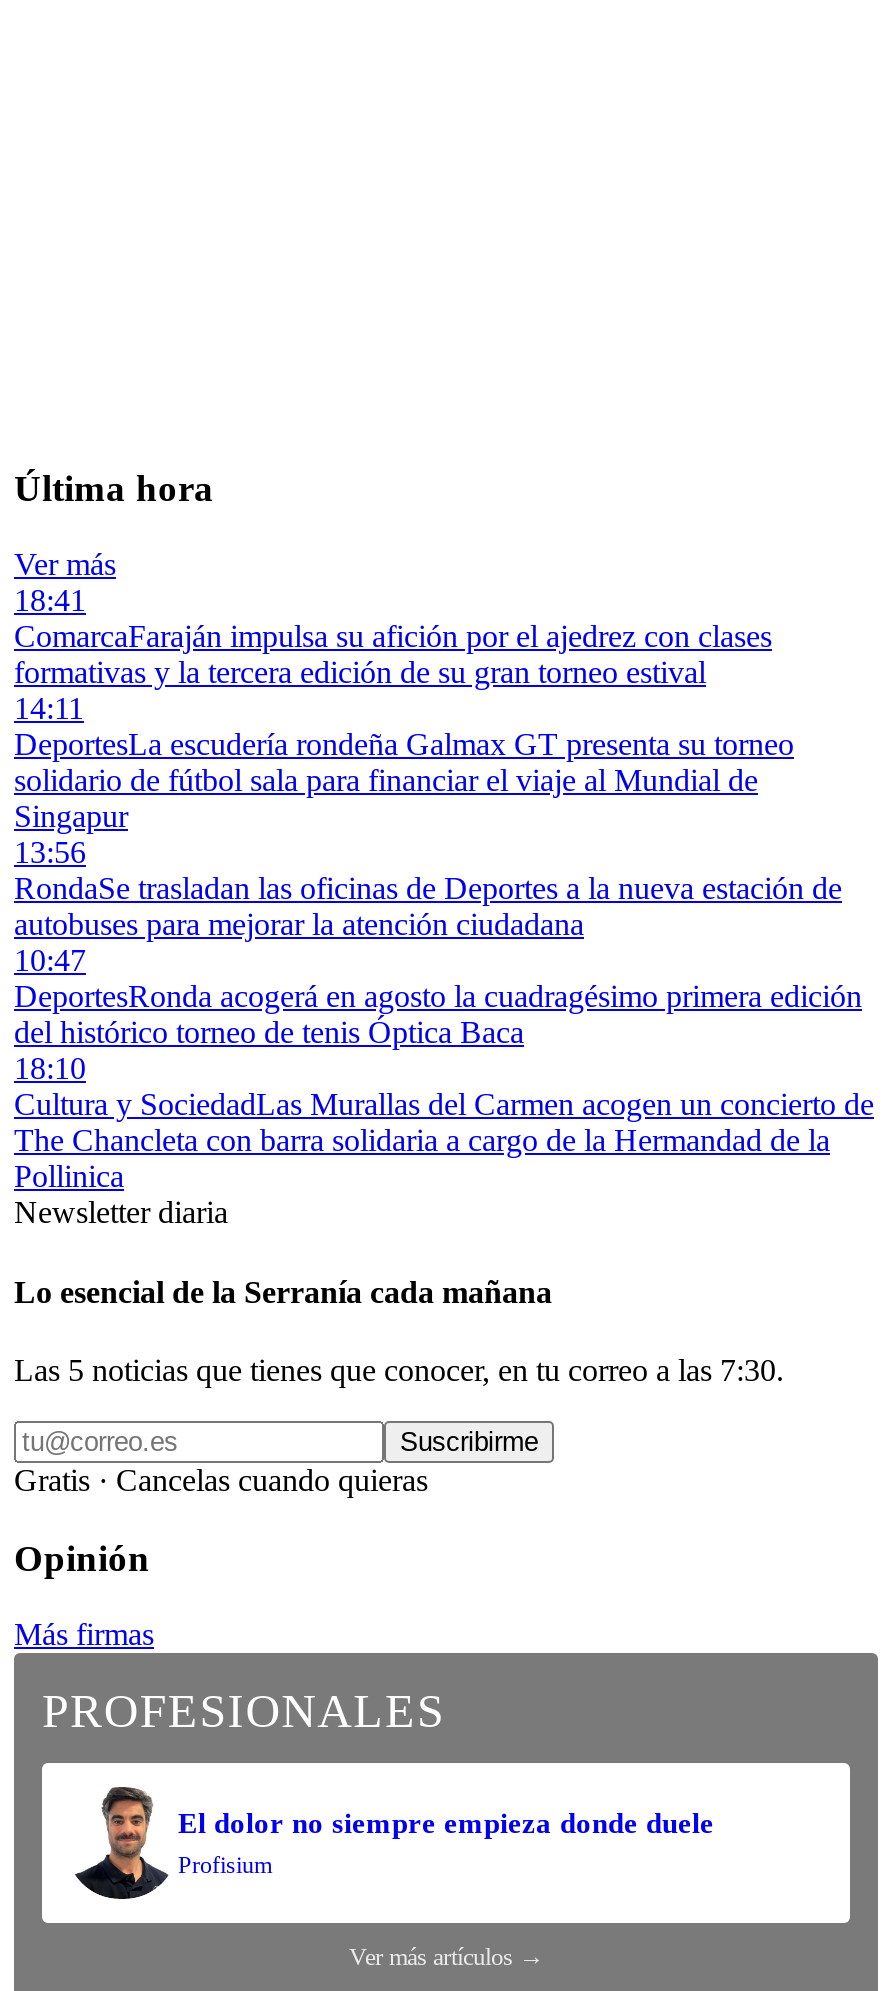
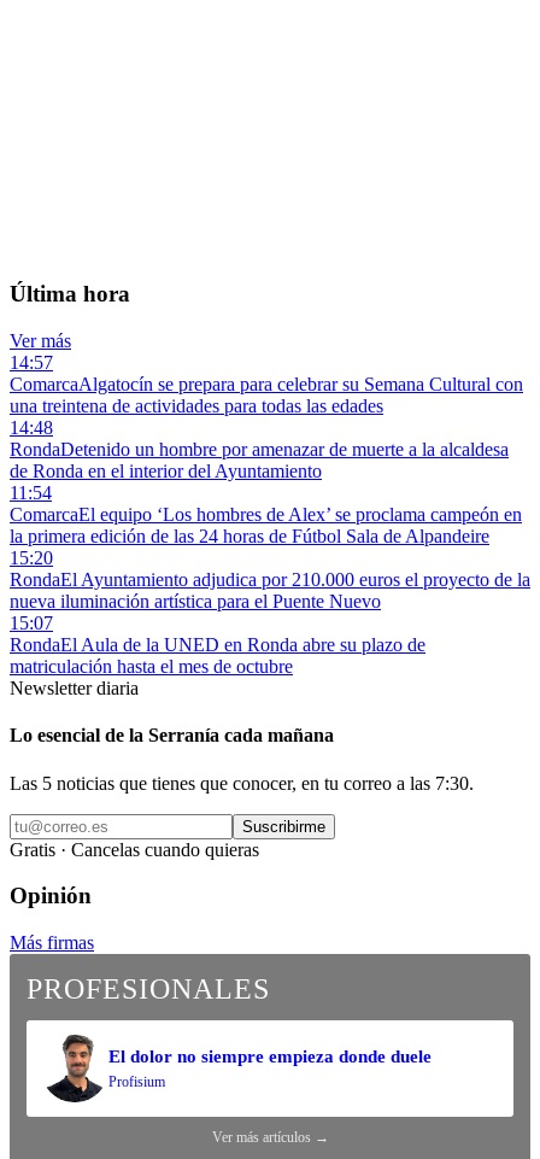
- 18:41
- ComarcaFaraján impulsa su afición por el ajedrez con clases
- formativas y la tercera edición de su gran torneo estival
- 14:11
- DeportesLa escudería rondeña Galmax GT presenta su torneo
- solidario de fútbol sala para financiar el viaje al Mundial de
- Singapur
- 13:56
- RondaSe trasladan las oficinas de Deportes a la nueva estación de
- autobuses para mejorar la atención ciudadana
- 10:47
- DeportesRonda acogerá en agosto la cuadragésimo primera edición
- del histórico torneo de tenis Óptica Baca
- 18:10
- Cultura y SociedadLas Murallas del Carmen acogen un concierto de
- The Chancleta con barra solidaria a cargo de la Hermandad de la
- Pollinica
+ 14:57
+ ComarcaAlgatocín se prepara para celebrar su Semana Cultural con
+ una treintena de actividades para todas las edades
+ 14:48
+ RondaDetenido un hombre por amenazar de muerte a la alcaldesa
+ de Ronda en el interior del Ayuntamiento
+ 11:54
+ ComarcaEl equipo ‘Los hombres de Alex’ se proclama campeón en
+ la primera edición de las 24 horas de Fútbol Sala de Alpandeire
+ 15:20
+ RondaEl Ayuntamiento adjudica por 210.000 euros el proyecto de la
+ nueva iluminación artística para el Puente Nuevo
+ 15:07
+ RondaEl Aula de la UNED en Ronda abre su plazo de
+ matriculación hasta el mes de octubre
